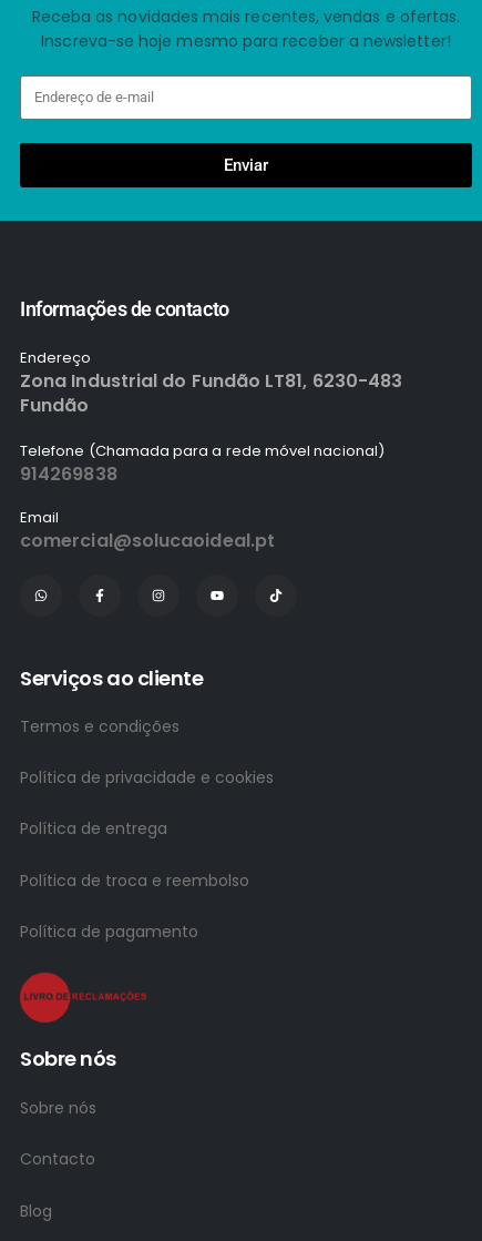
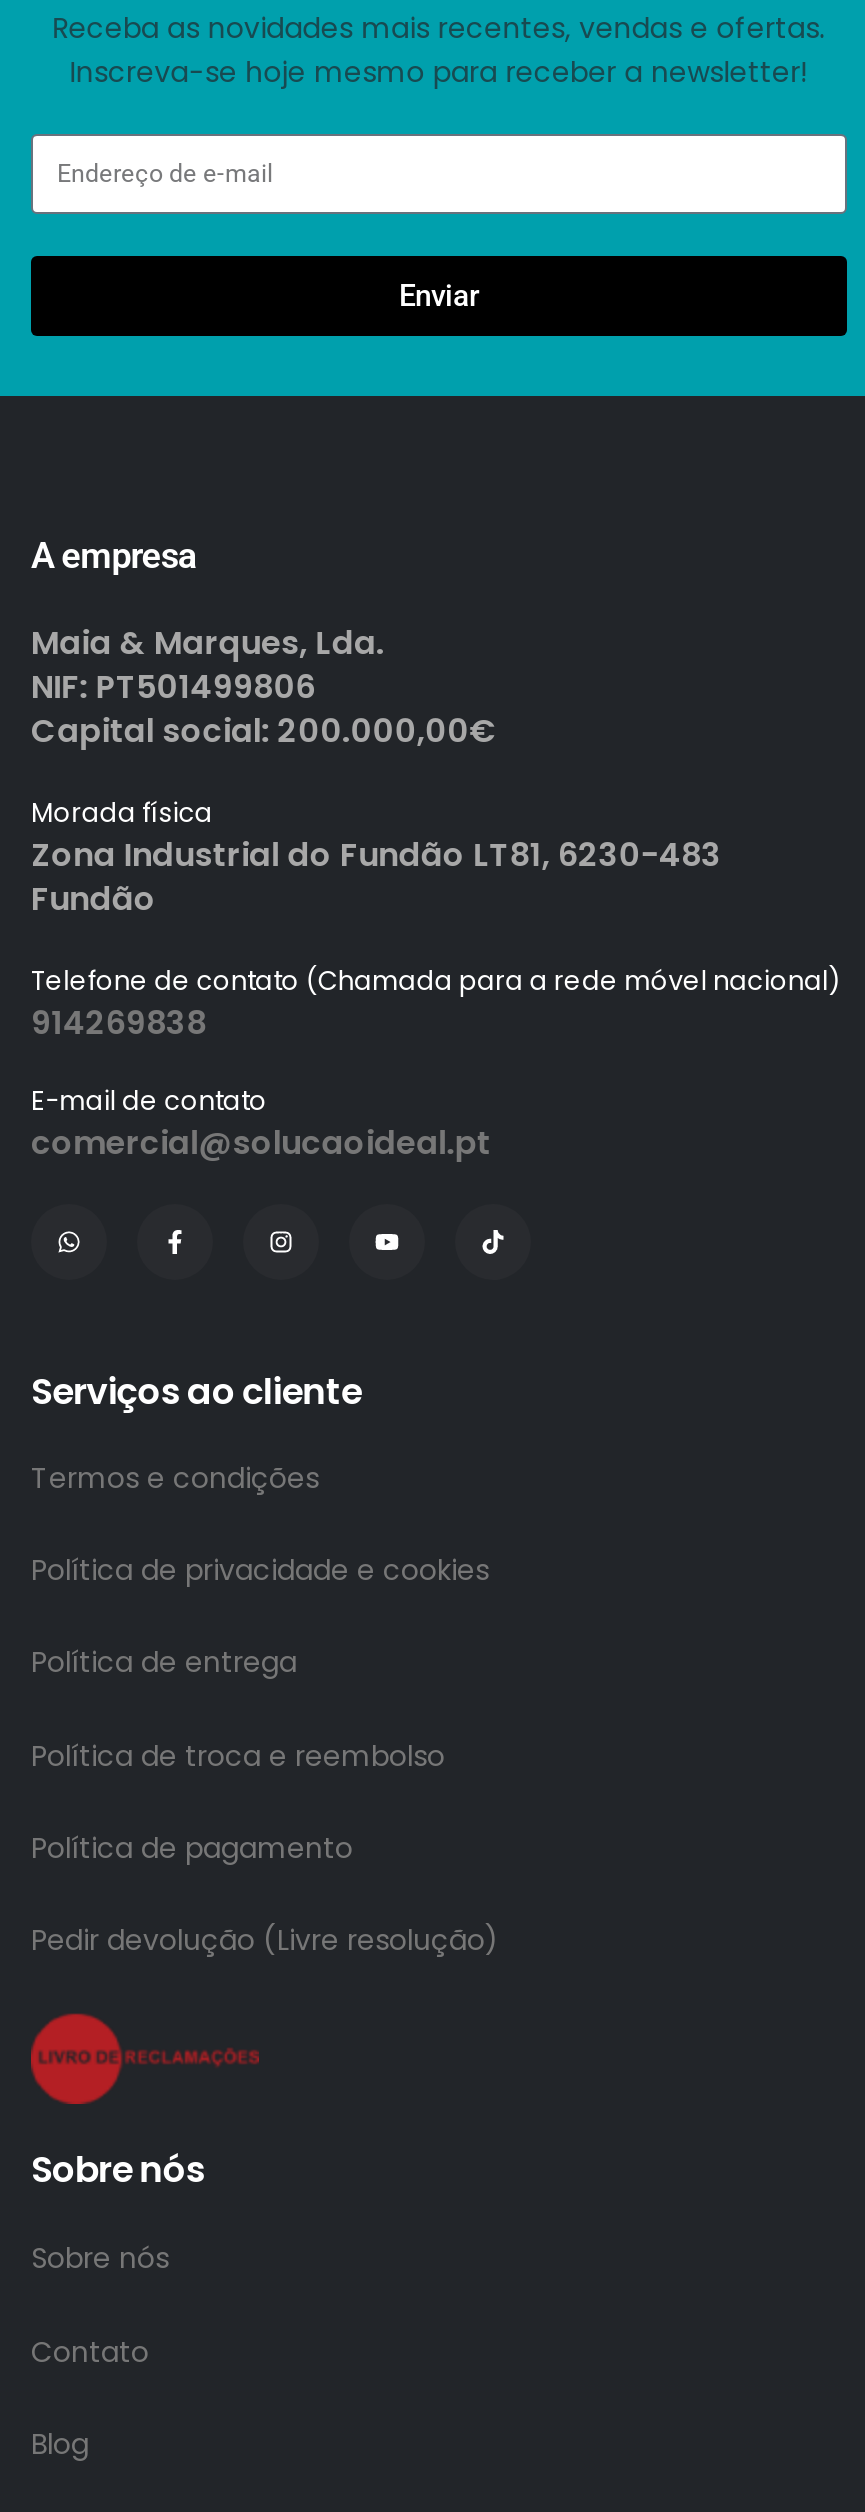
- Informações de contacto
- Endereço
+ A empresa
+ Maia & Marques, Lda.
+ NIF: PT501499806
+ Capital social: 200.000,00€
+ Morada física

- Telefone (Chamada para a rede móvel nacional)
+ Telefone de contato (Chamada para a rede móvel nacional)

- Email
+ E-mail de contato

+ Pedir devolução (Livre resolução)

- Contacto
+ Contato
